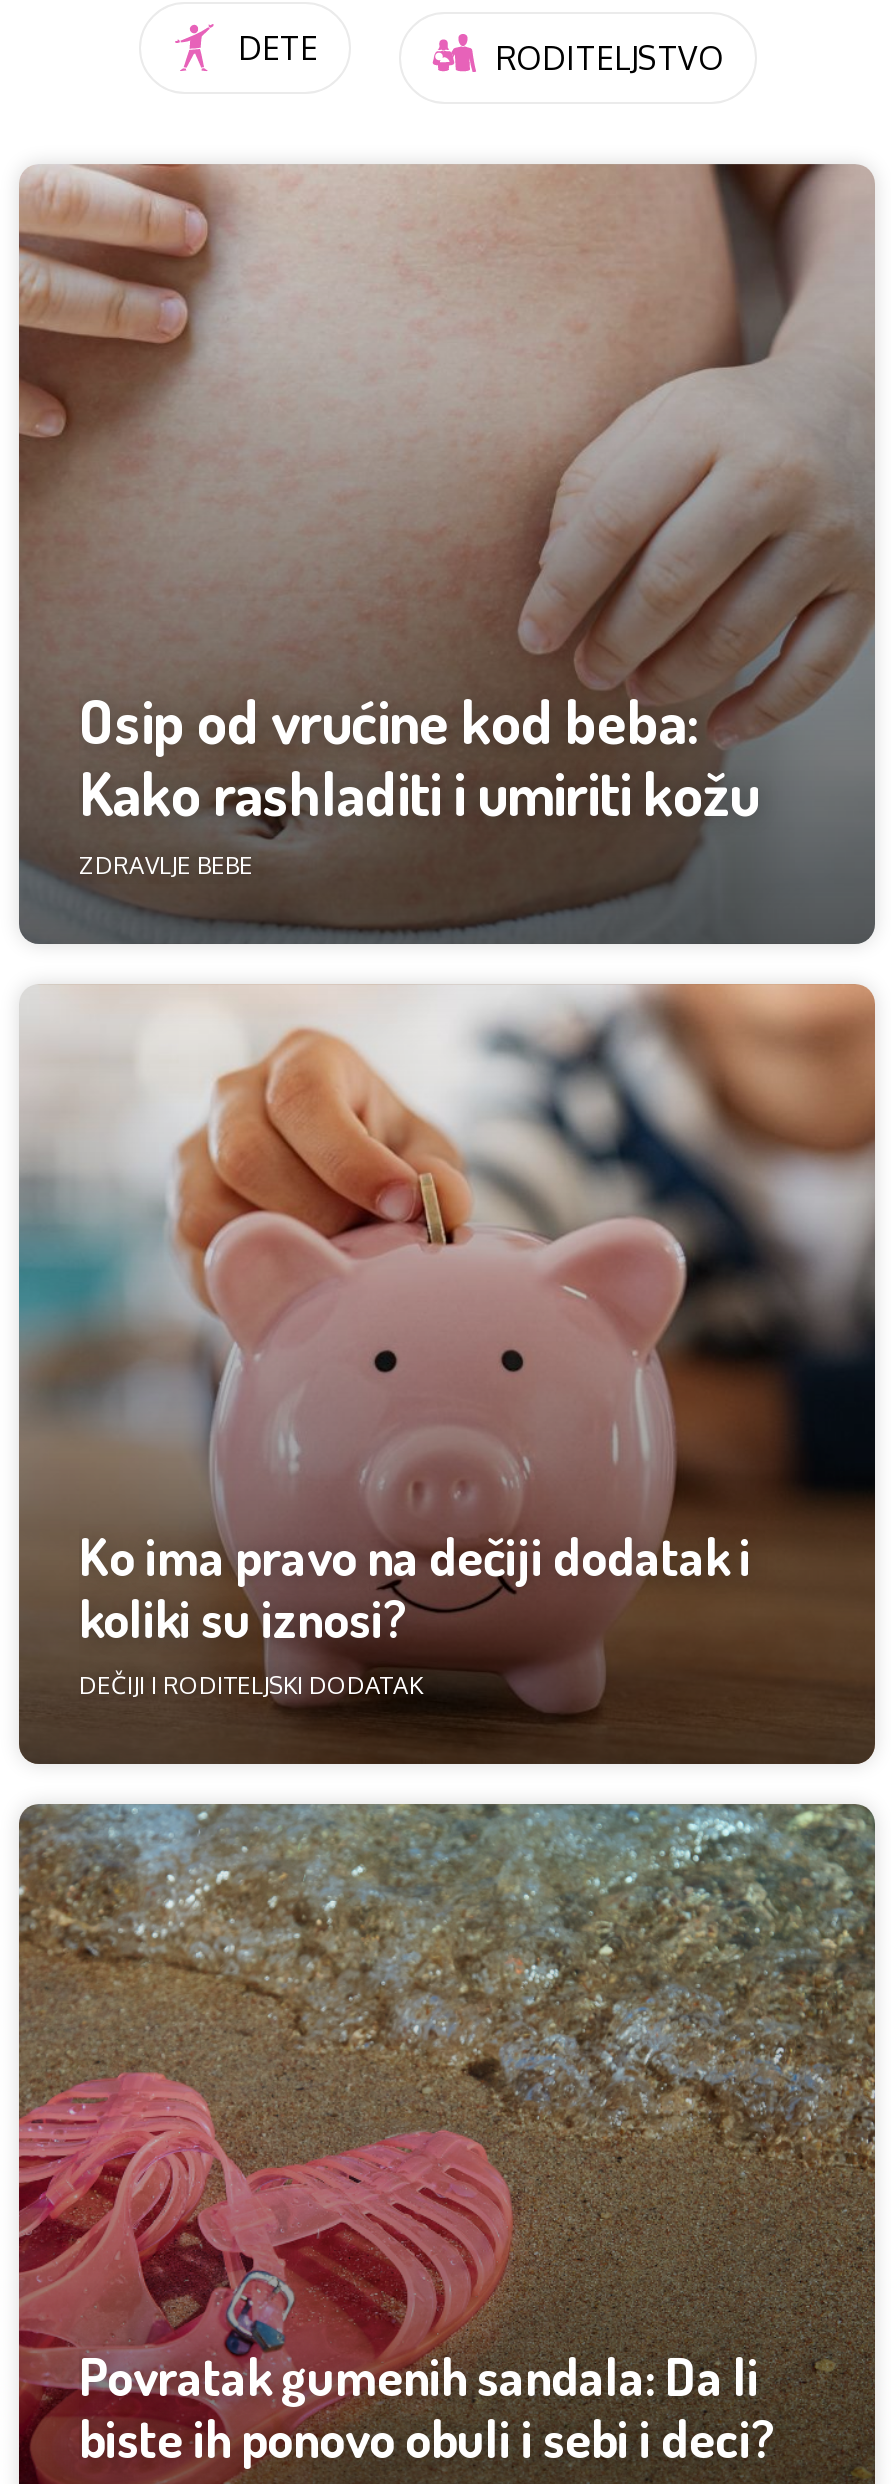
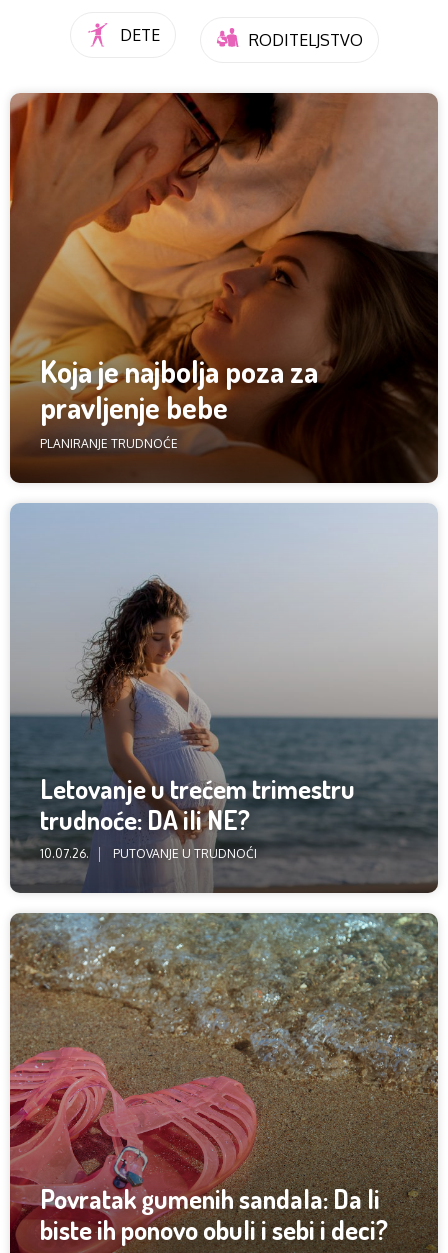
- [image]
- Osip od vrućine kod beba:
- Kako rashladiti i umiriti kožu
- ZDRAVLJE BEBE
+ [image]
+ Koja je najbolja poza za
+ pravljenje bebe
+ PLANIRANJE TRUDNOĆE

- [image]
- Ko ima pravo na dečiji dodatak i
- koliki su iznosi?
- DEČIJI I RODITELJSKI DODATAK
+ [image]
+ Letovanje u trećem trimestru
+ trudnoće: DA ili NE?
+ 10.07.26.
+ PUTOVANJE U TRUDNOĆI
